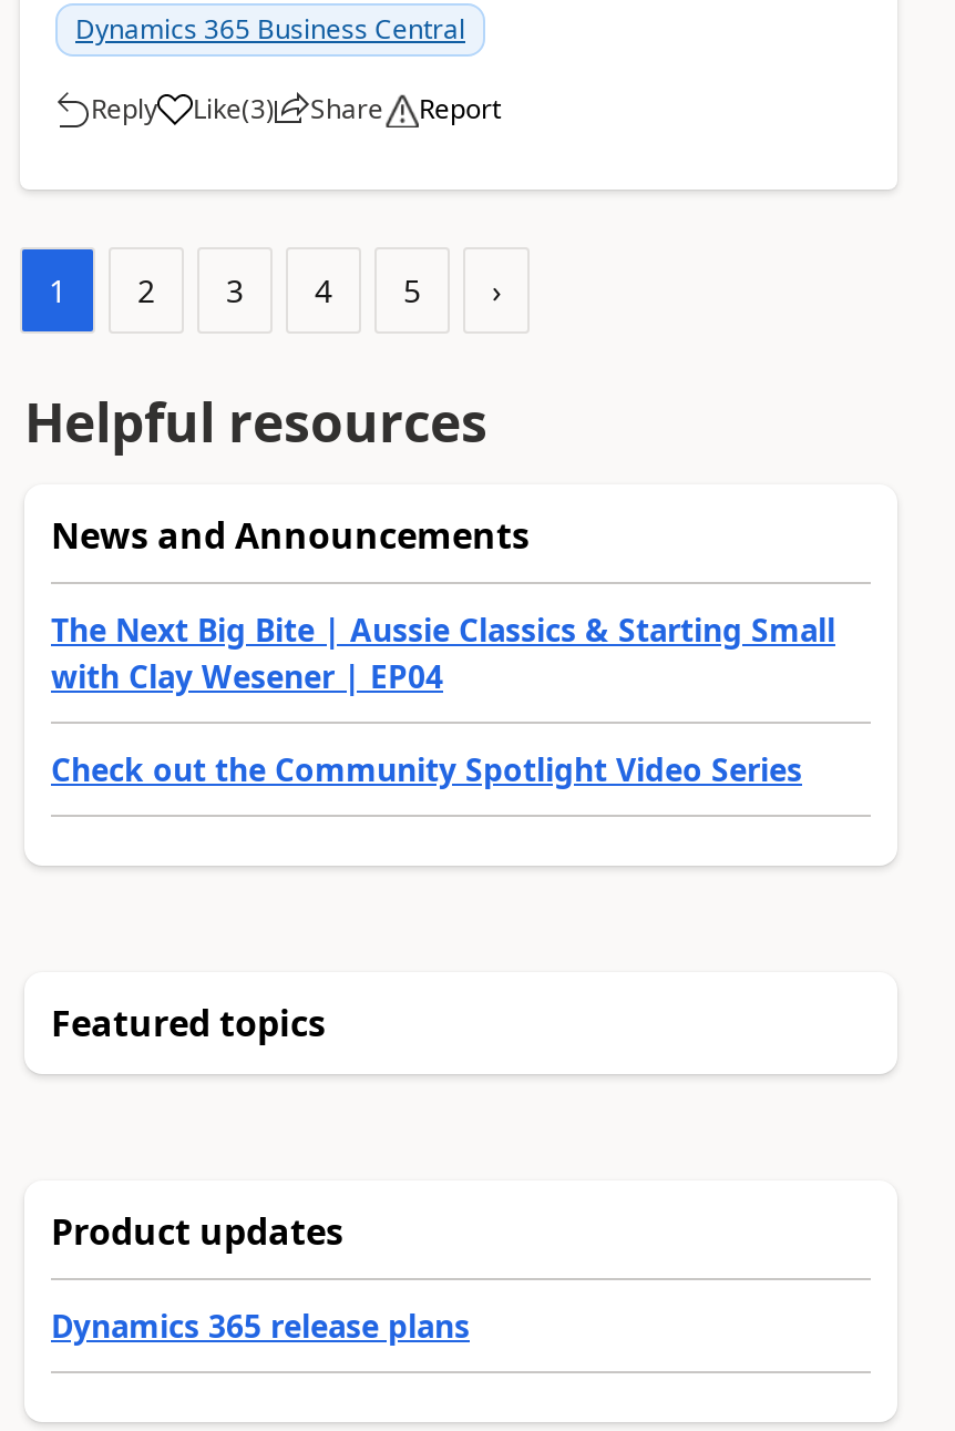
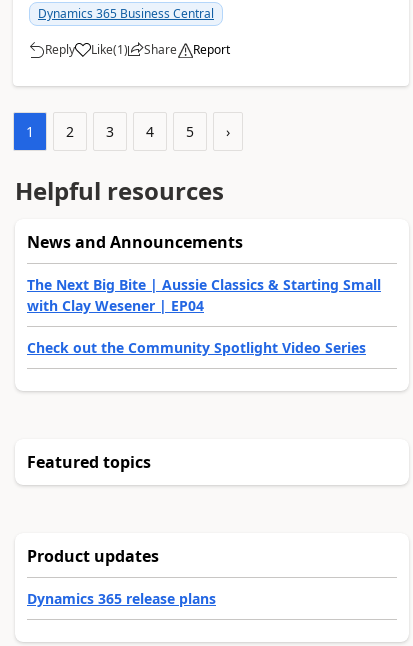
- (3)
+ (1)
